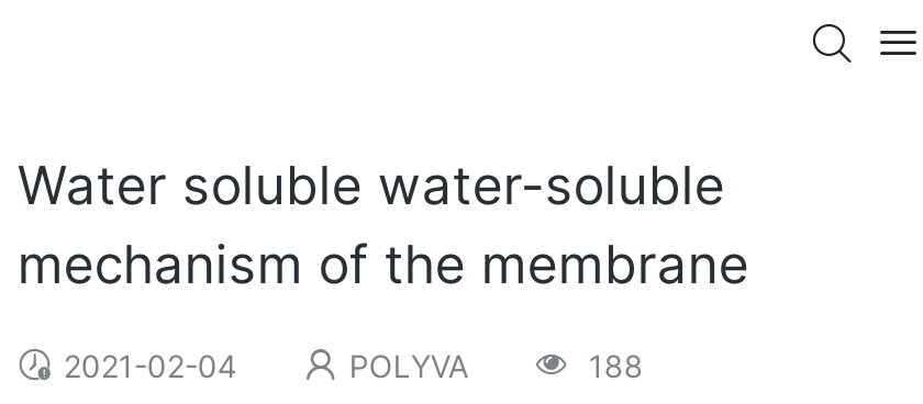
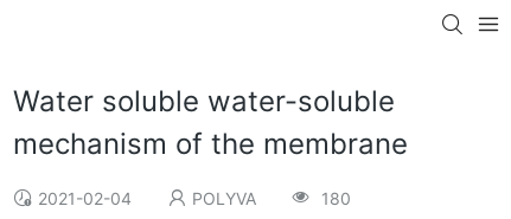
- 188
+ 180
